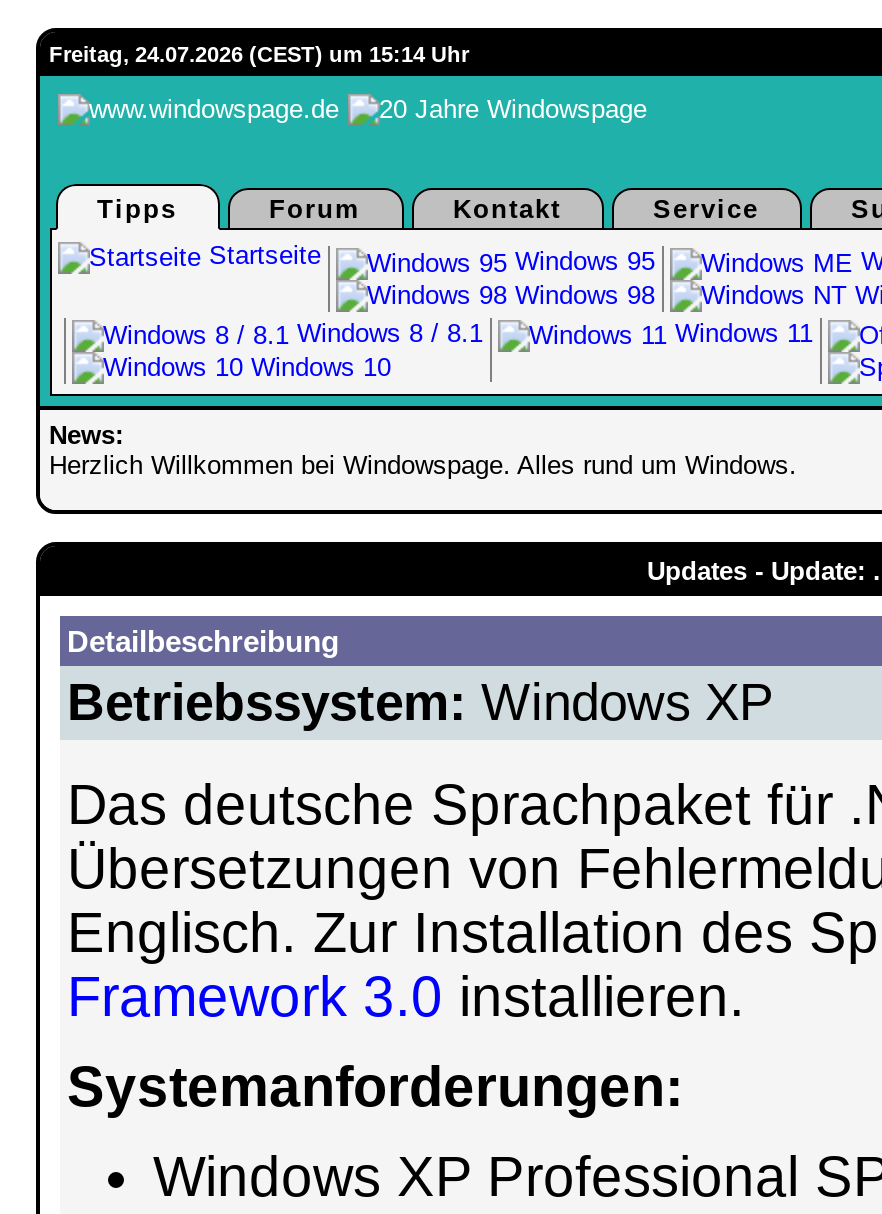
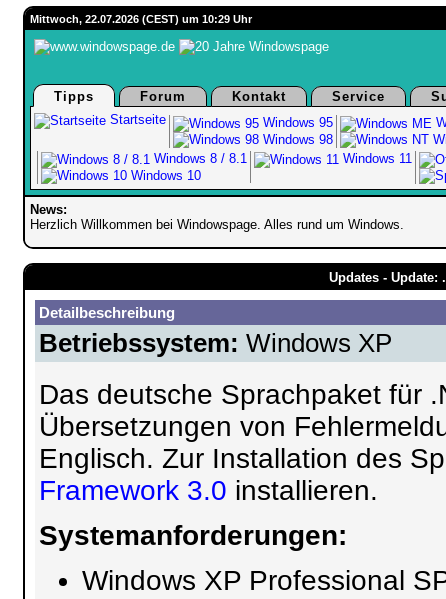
- Freitag, 24.07.2026 (CEST) um 15:14 Uhr
+ Mittwoch, 22.07.2026 (CEST) um 10:29 Uhr
